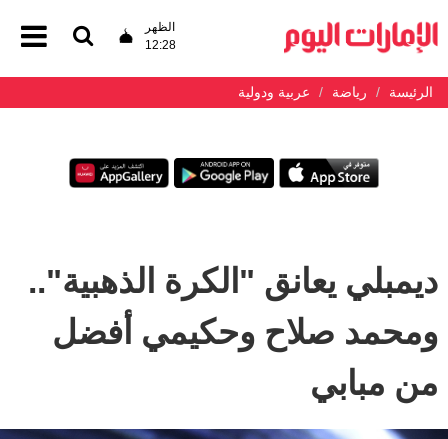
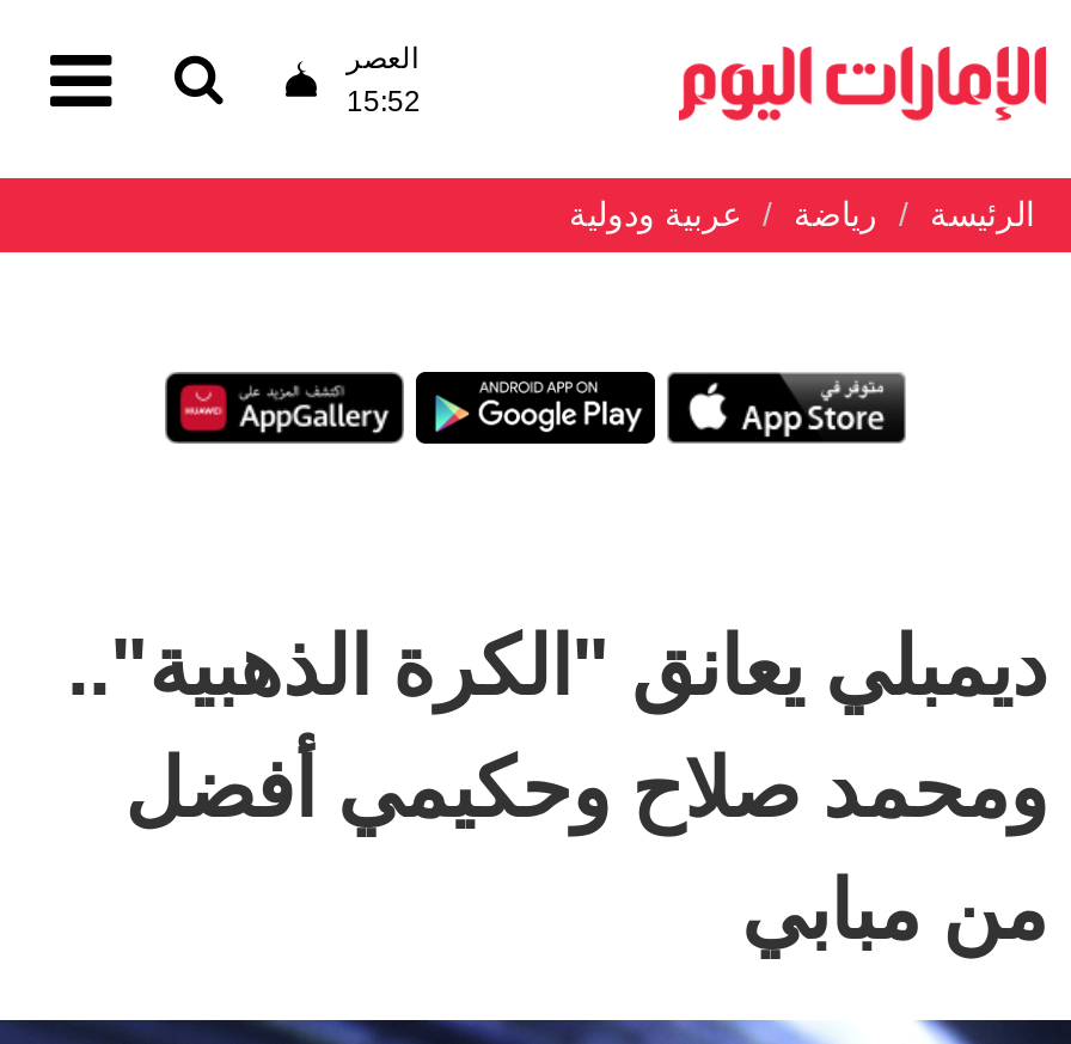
- الظهر
- 12:28
+ العصر
+ 15:52
